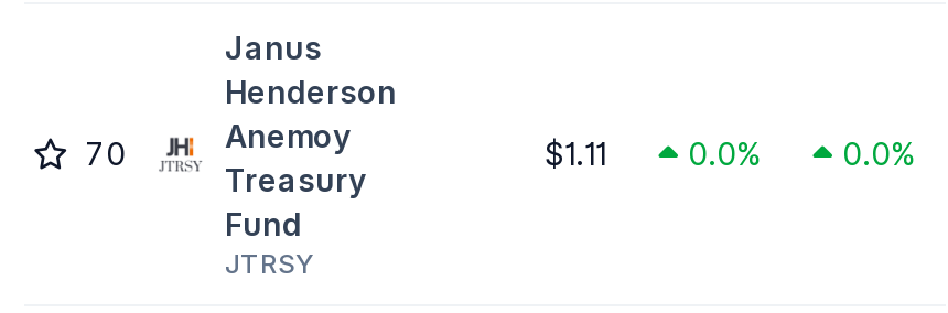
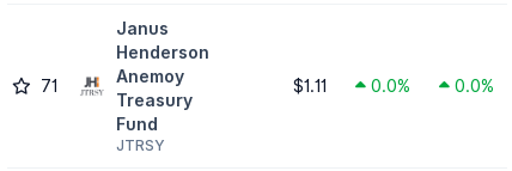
- 70
+ 71
